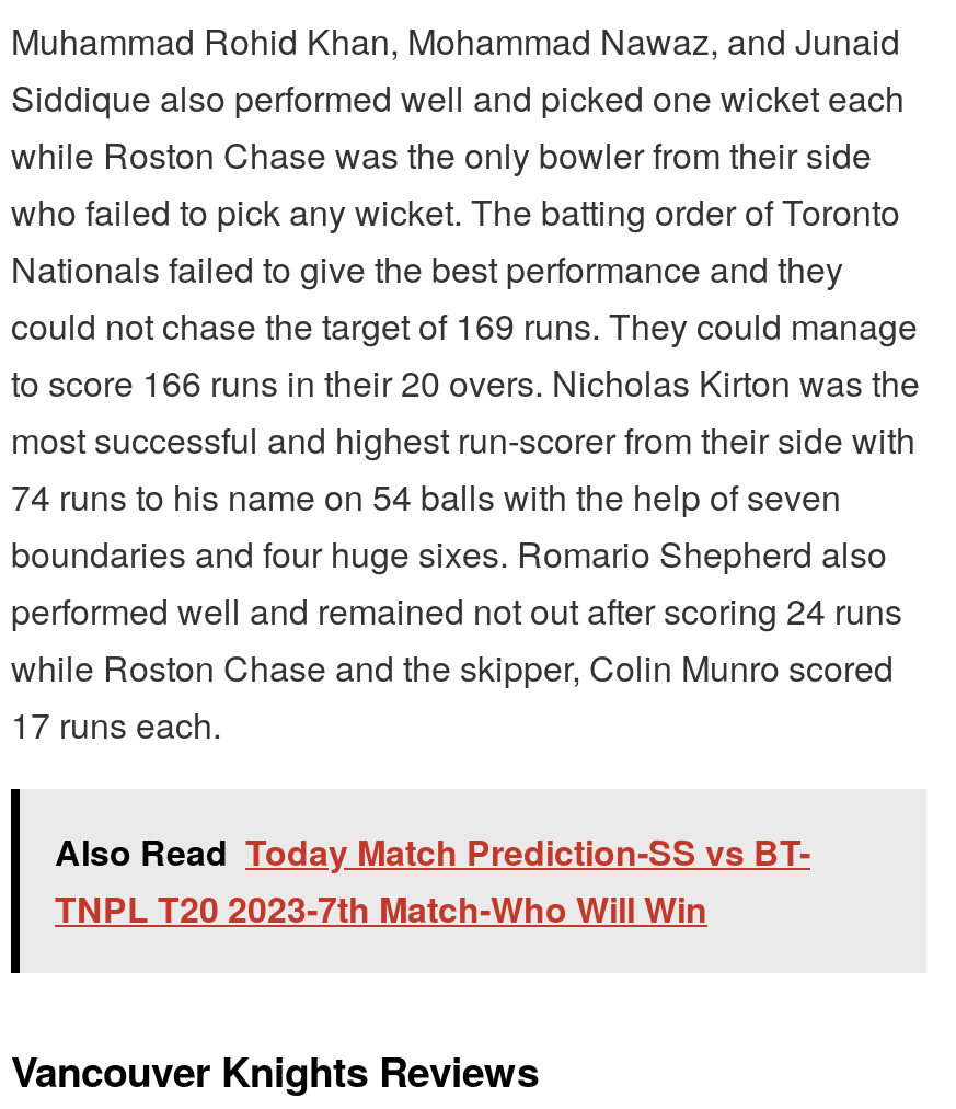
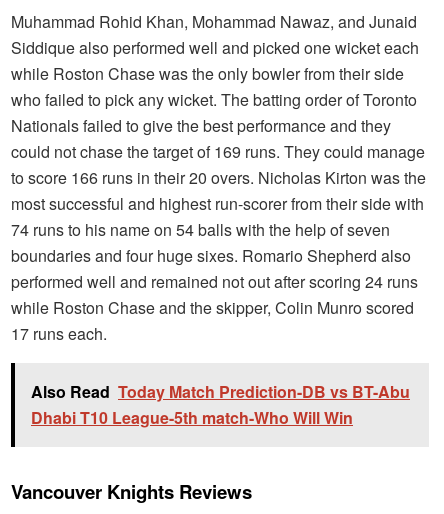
- Also Read Today Match Prediction-SS vs BT-
+ Also Read Today Match Prediction-DB vs BT-Abu

- TNPL T20 2023-7th Match-Who Will Win
+ Dhabi T10 League-5th match-Who Will Win
